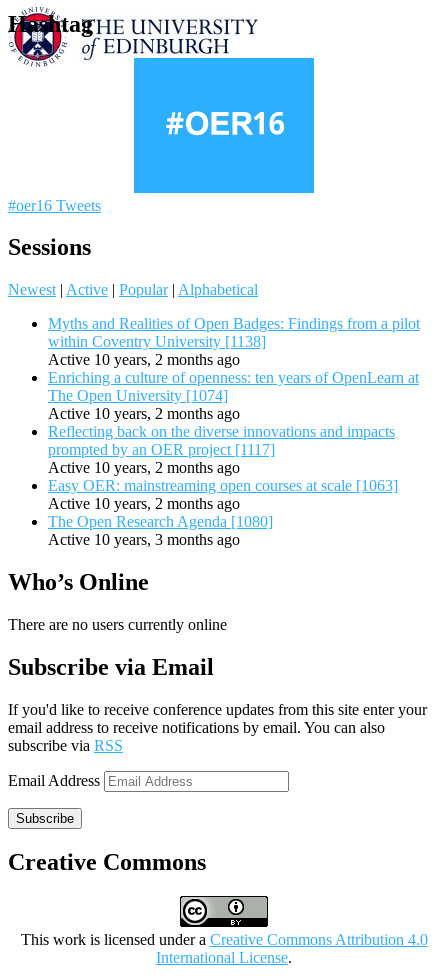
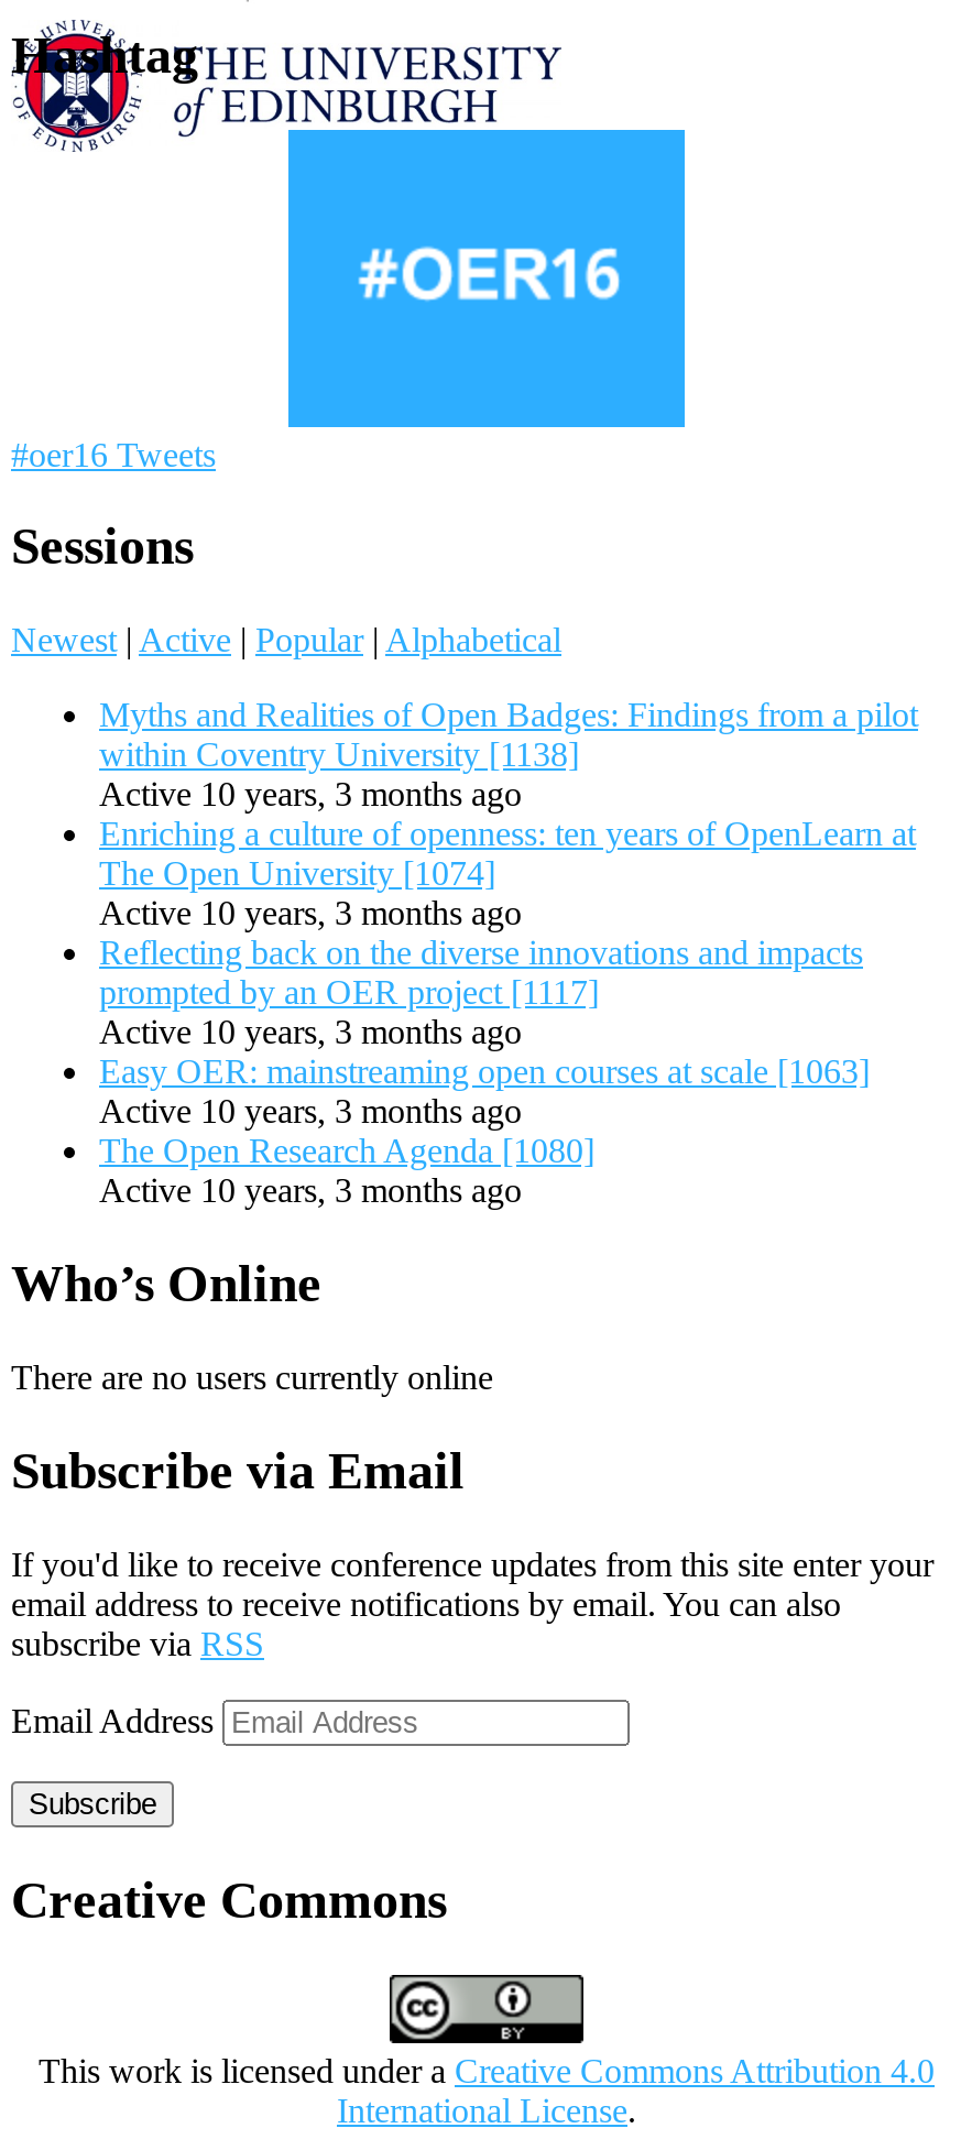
- Active 10 years, 2 months ago
+ Active 10 years, 3 months ago

- Active 10 years, 2 months ago
+ Active 10 years, 3 months ago

- Active 10 years, 2 months ago
+ Active 10 years, 3 months ago

- Active 10 years, 2 months ago
+ Active 10 years, 3 months ago
